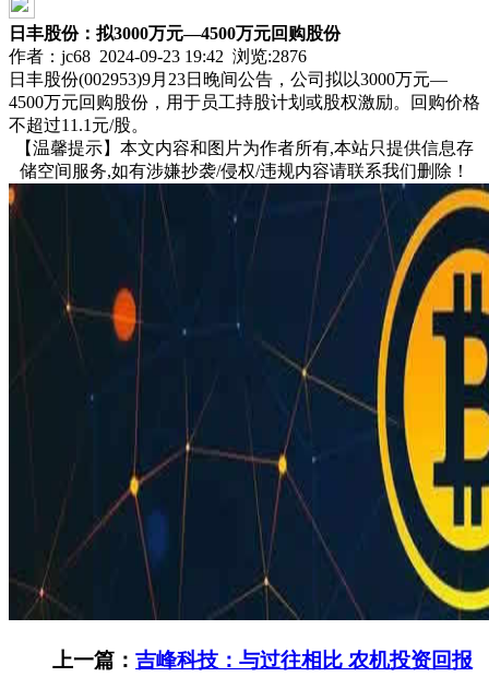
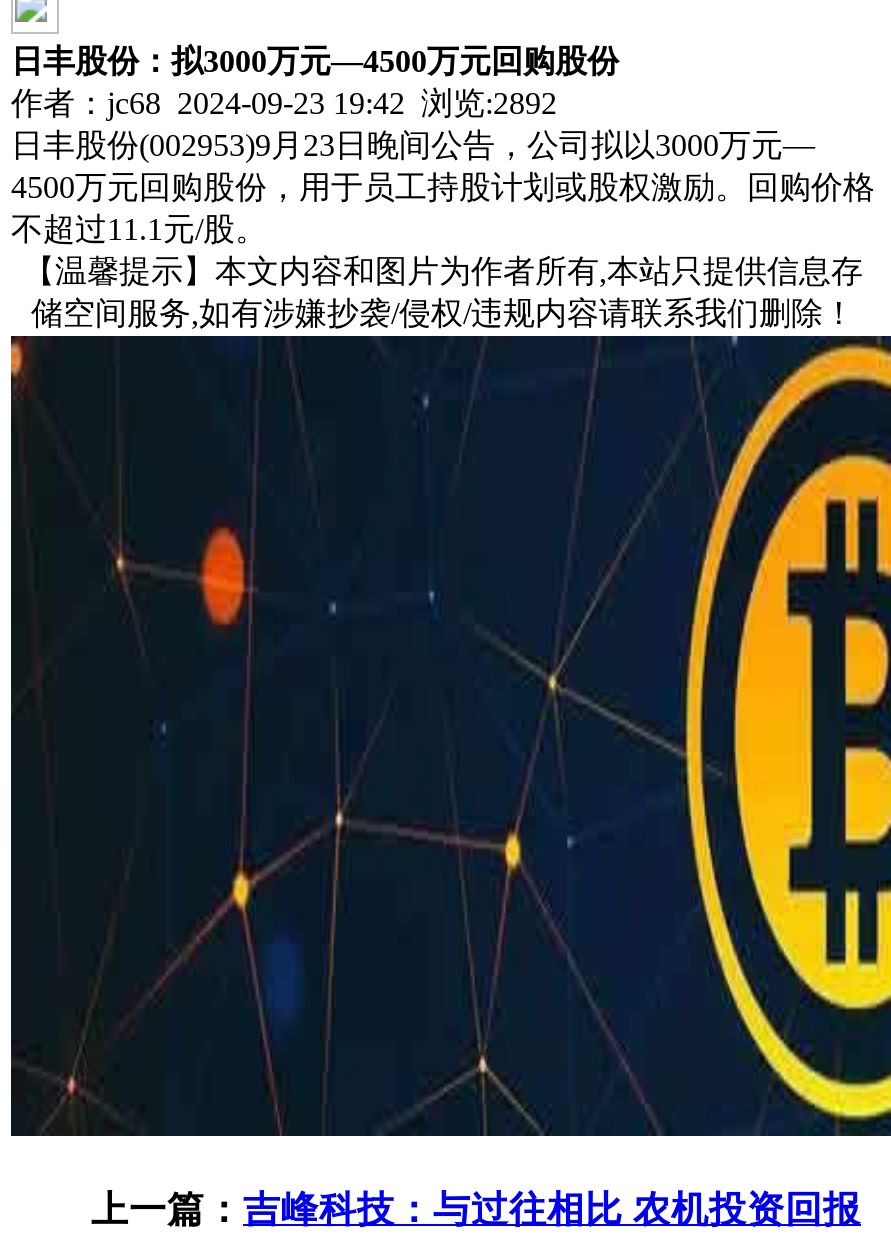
- 作者：jc68 2024-09-23 19:42 浏览:2876
+ 作者：jc68 2024-09-23 19:42 浏览:2892
